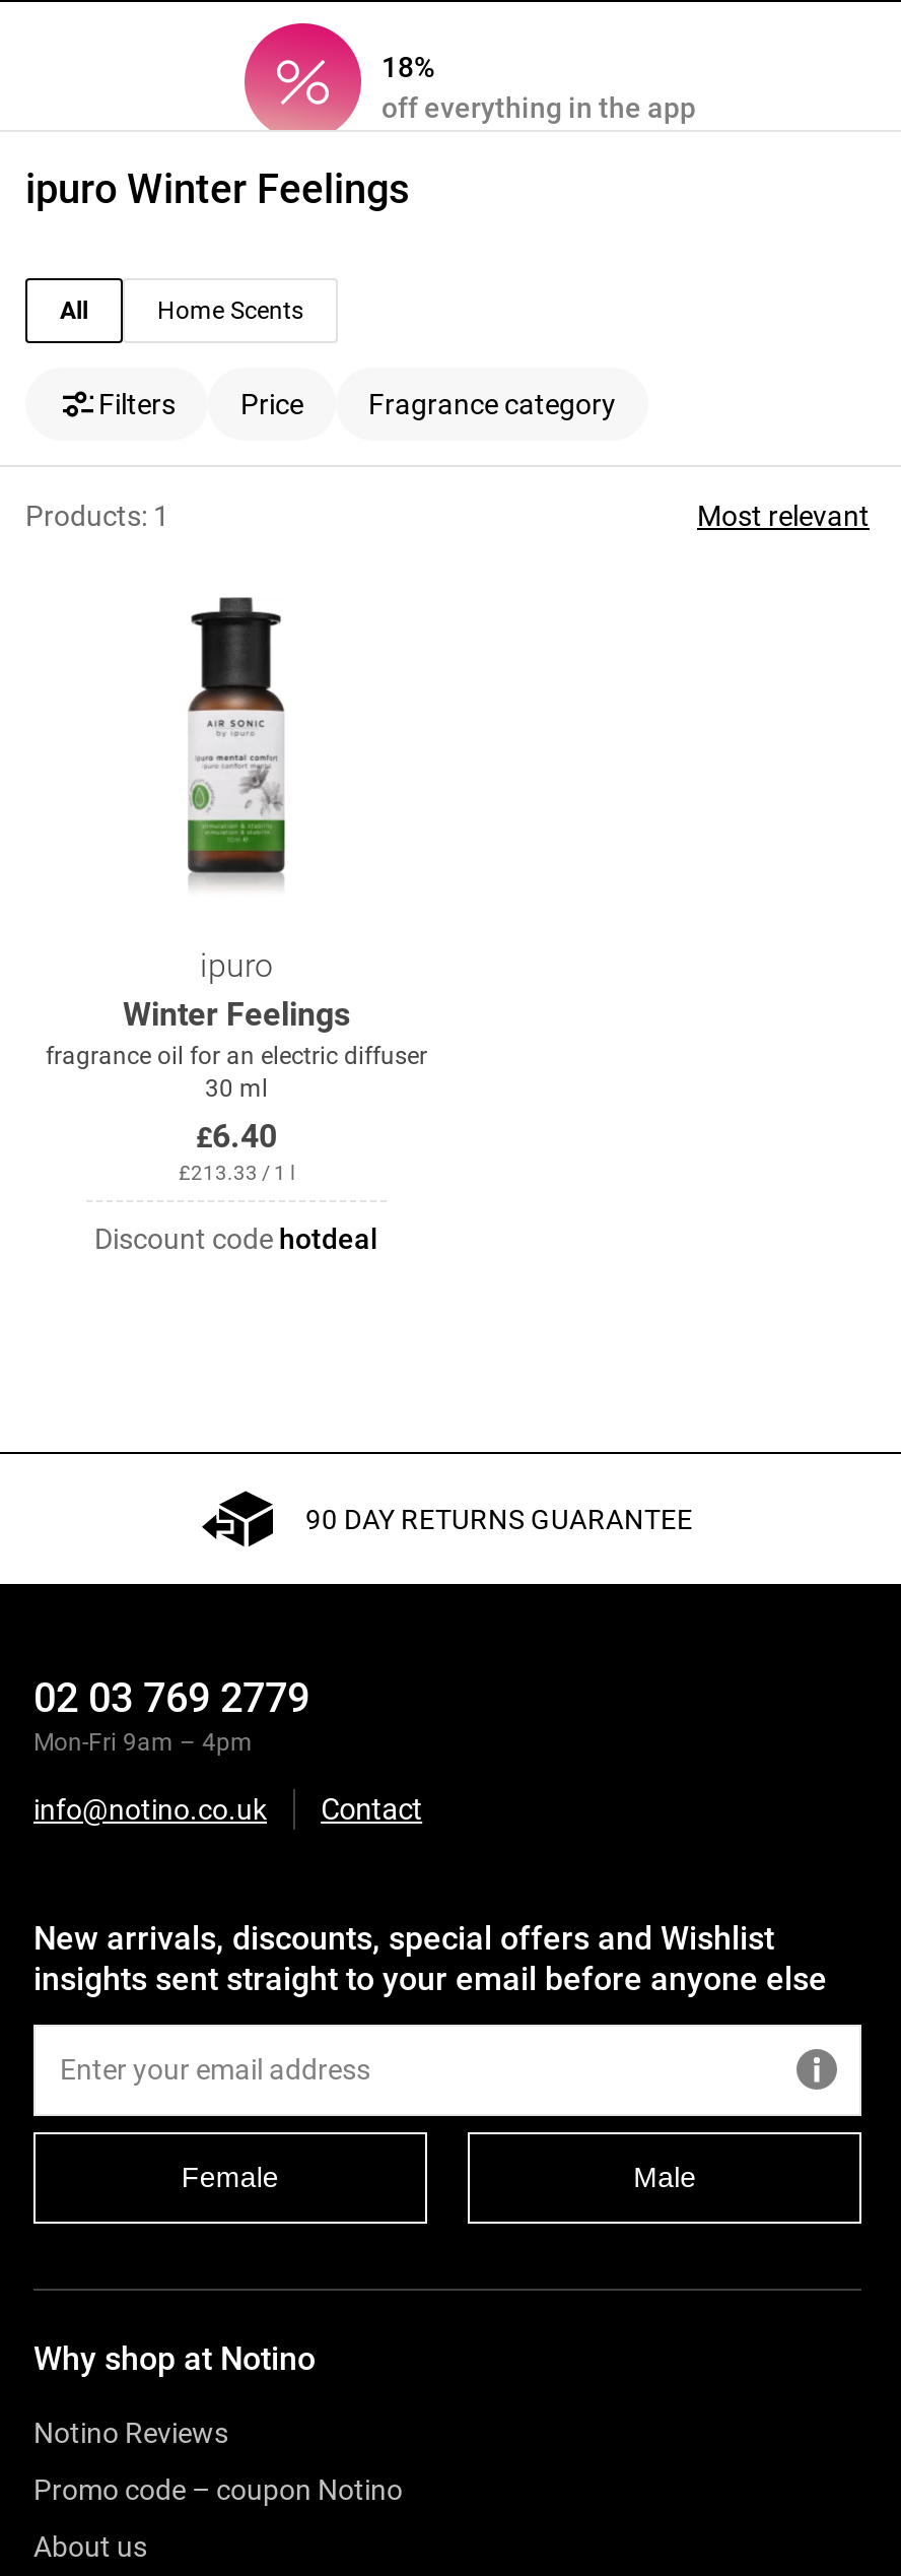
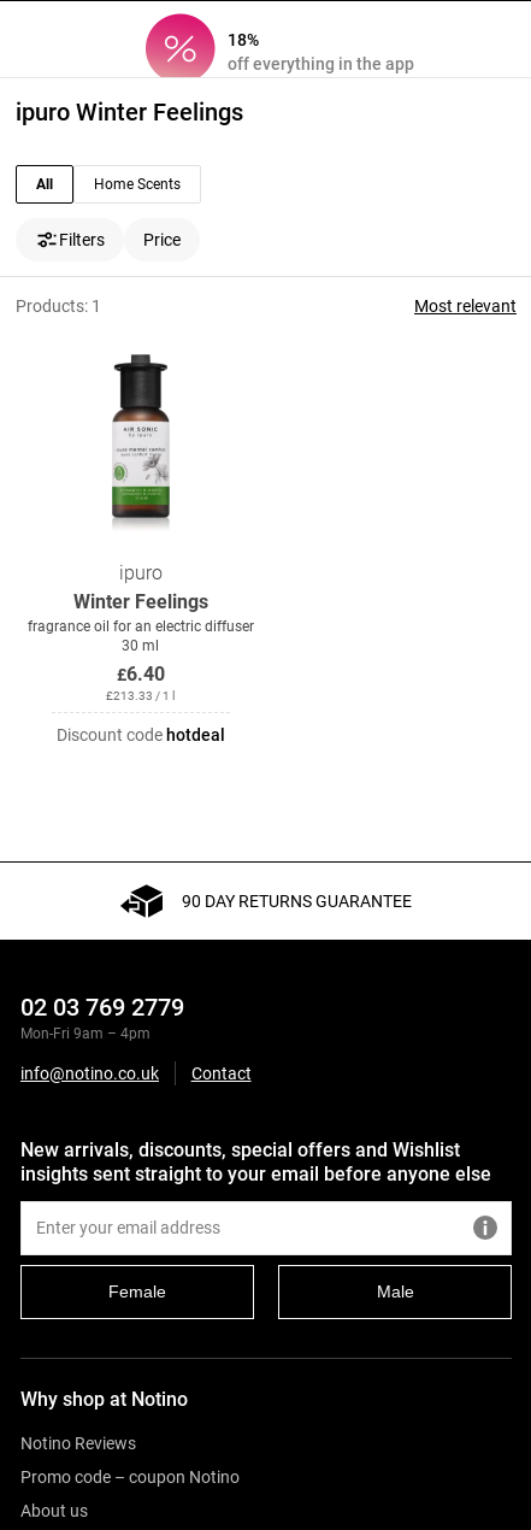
- Fragrance category
